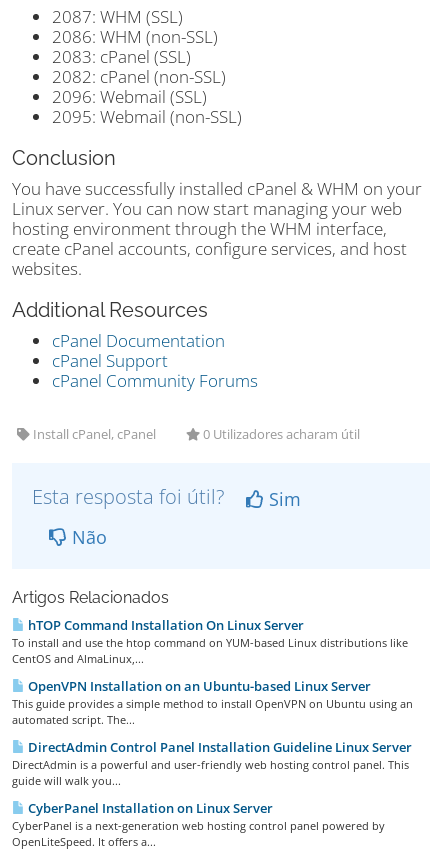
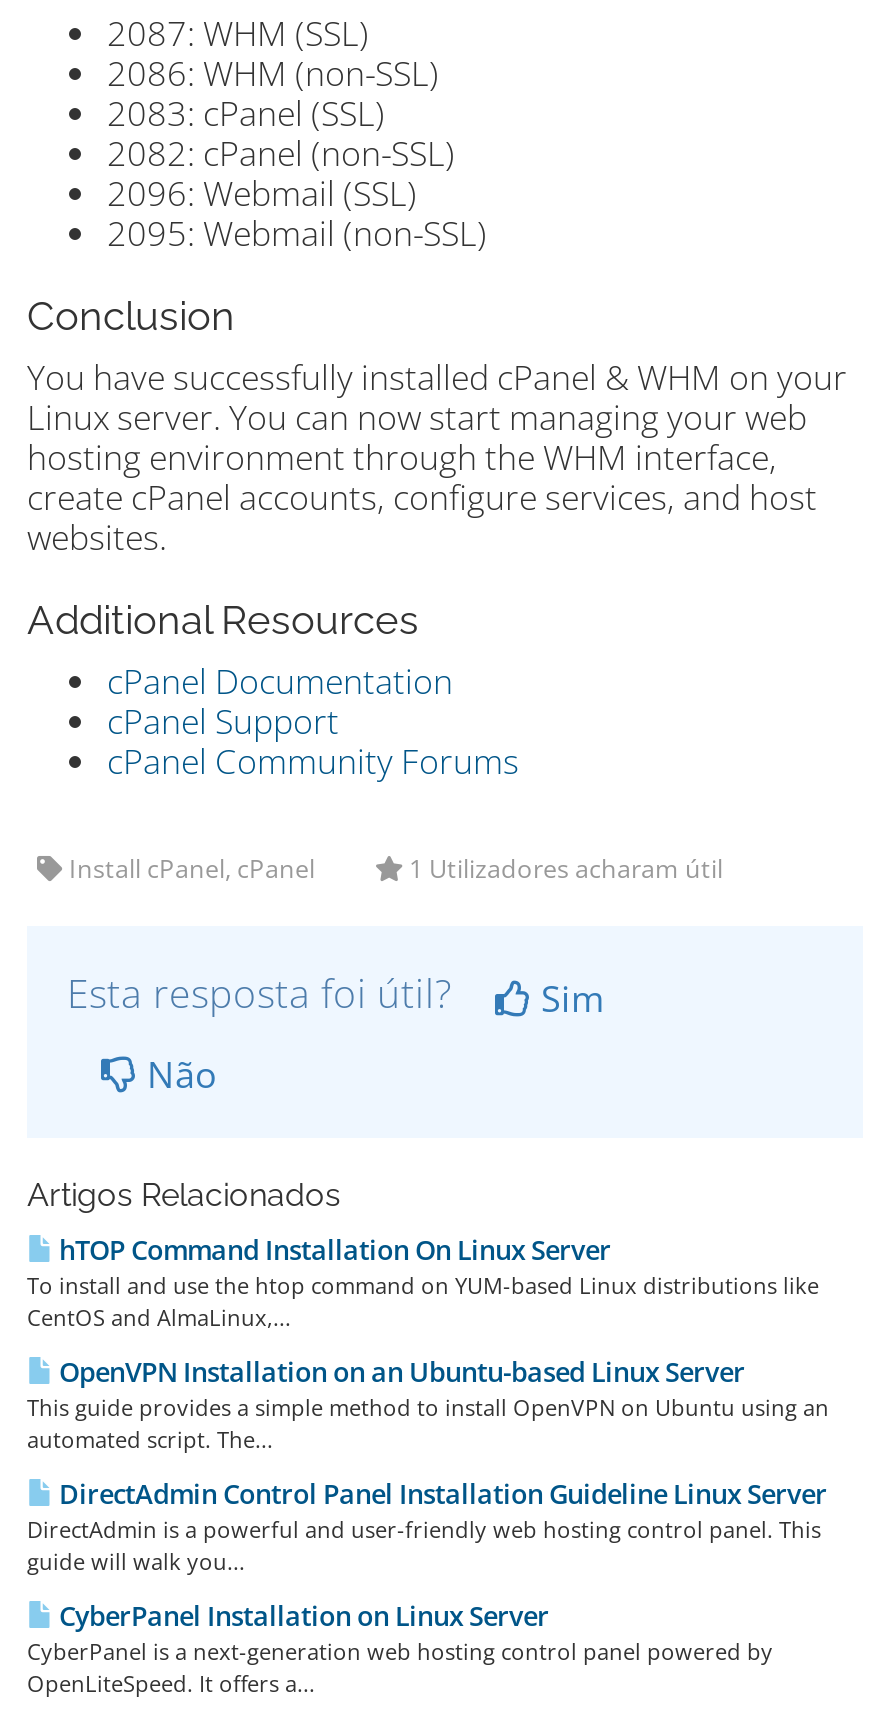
- 0 Utilizadores acharam útil
+ 1 Utilizadores acharam útil
